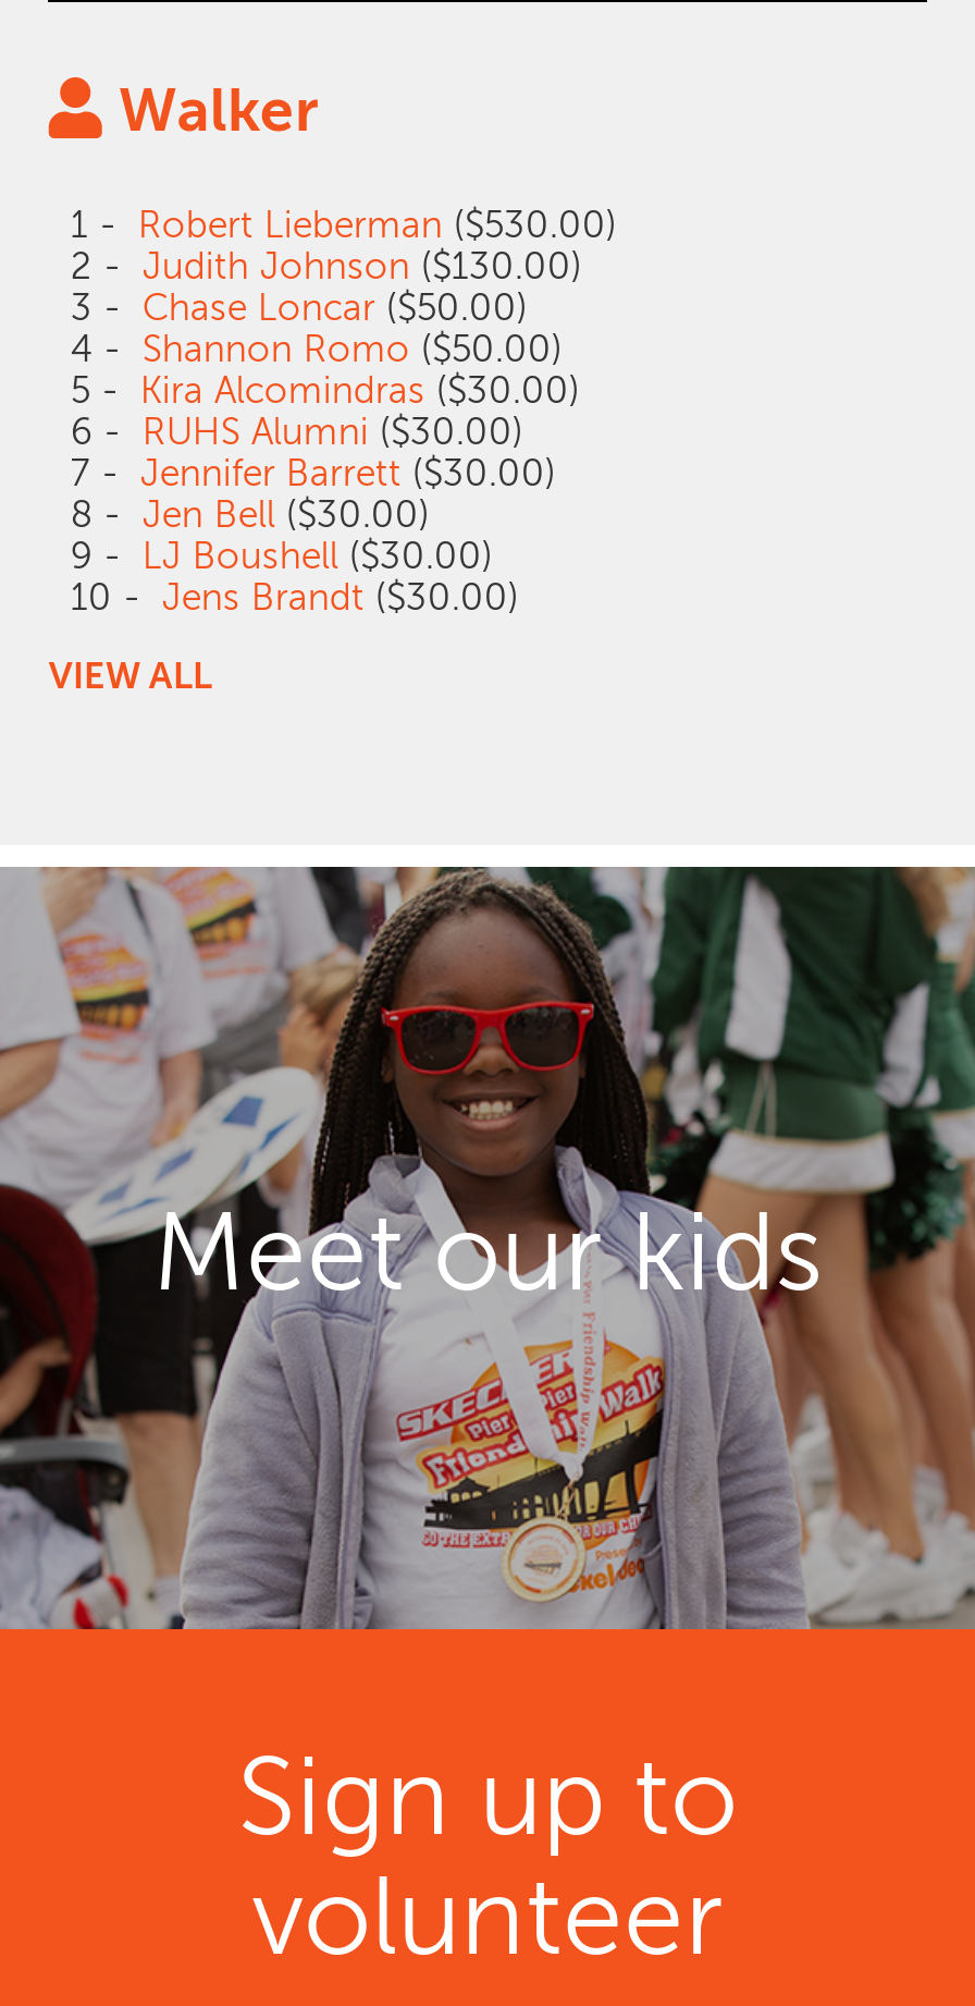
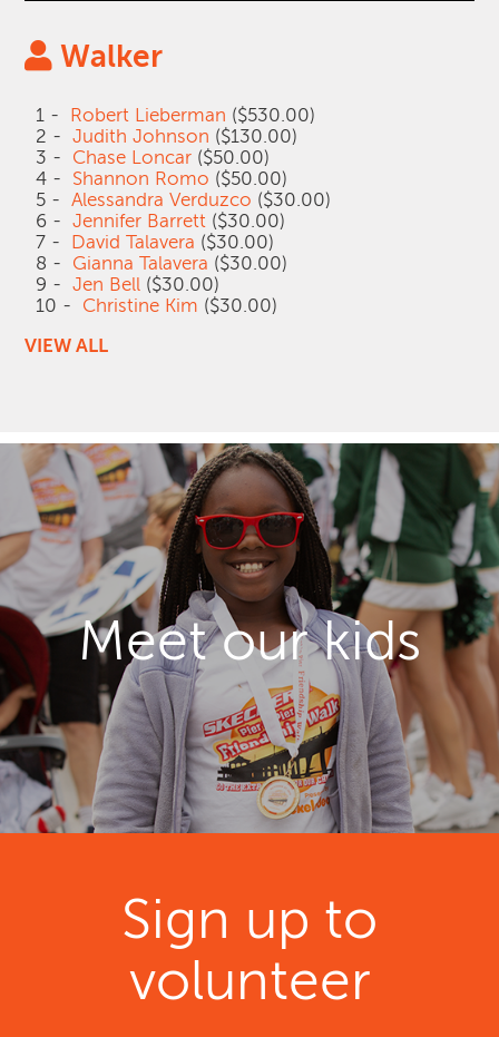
- 5 - Kira Alcomindras ($30.00)
- 6 - RUHS Alumni ($30.00)
- 7 - Jennifer Barrett ($30.00)
- 8 - Jen Bell ($30.00)
- 9 - LJ Boushell ($30.00)
- 10 - Jens Brandt ($30.00)
+ 5 - Alessandra Verduzco ($30.00)
+ 6 - Jennifer Barrett ($30.00)
+ 7 - David Talavera ($30.00)
+ 8 - Gianna Talavera ($30.00)
+ 9 - Jen Bell ($30.00)
+ 10 - Christine Kim ($30.00)
